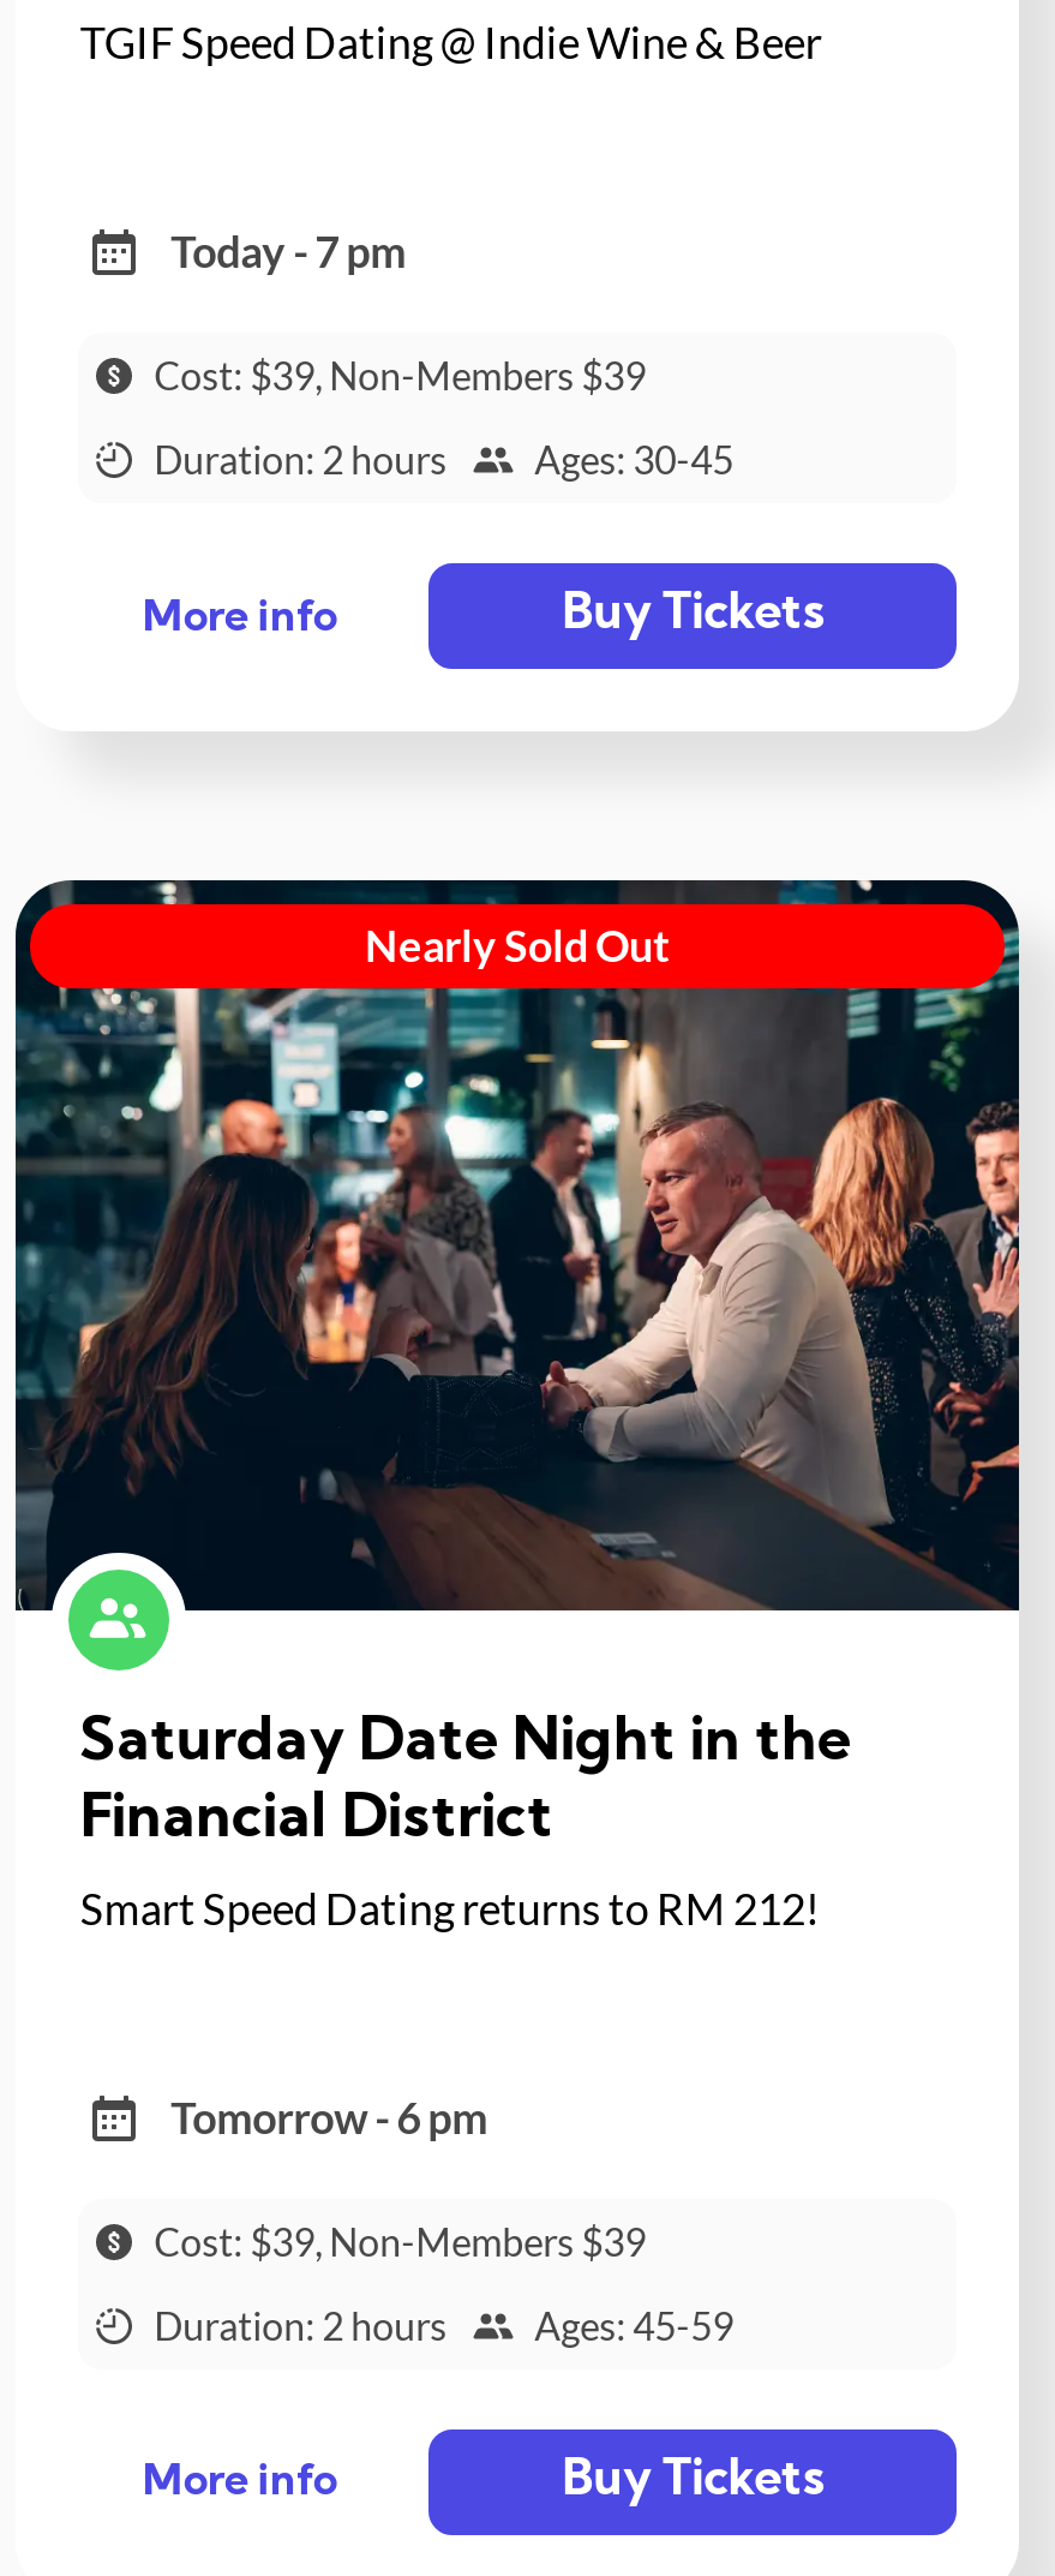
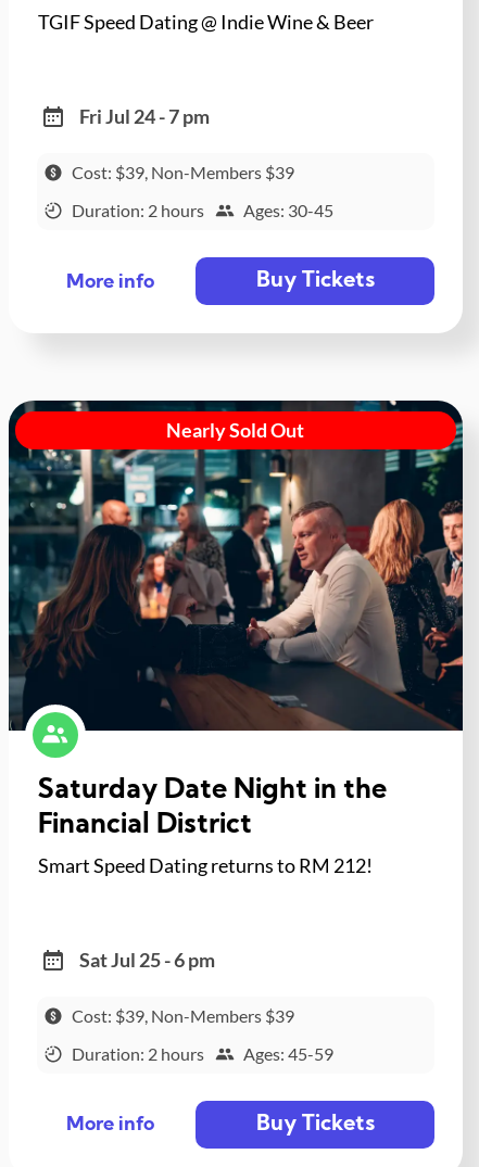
- Today - 7 pm
+ Fri Jul 24 - 7 pm

- Tomorrow - 6 pm
+ Sat Jul 25 - 6 pm
